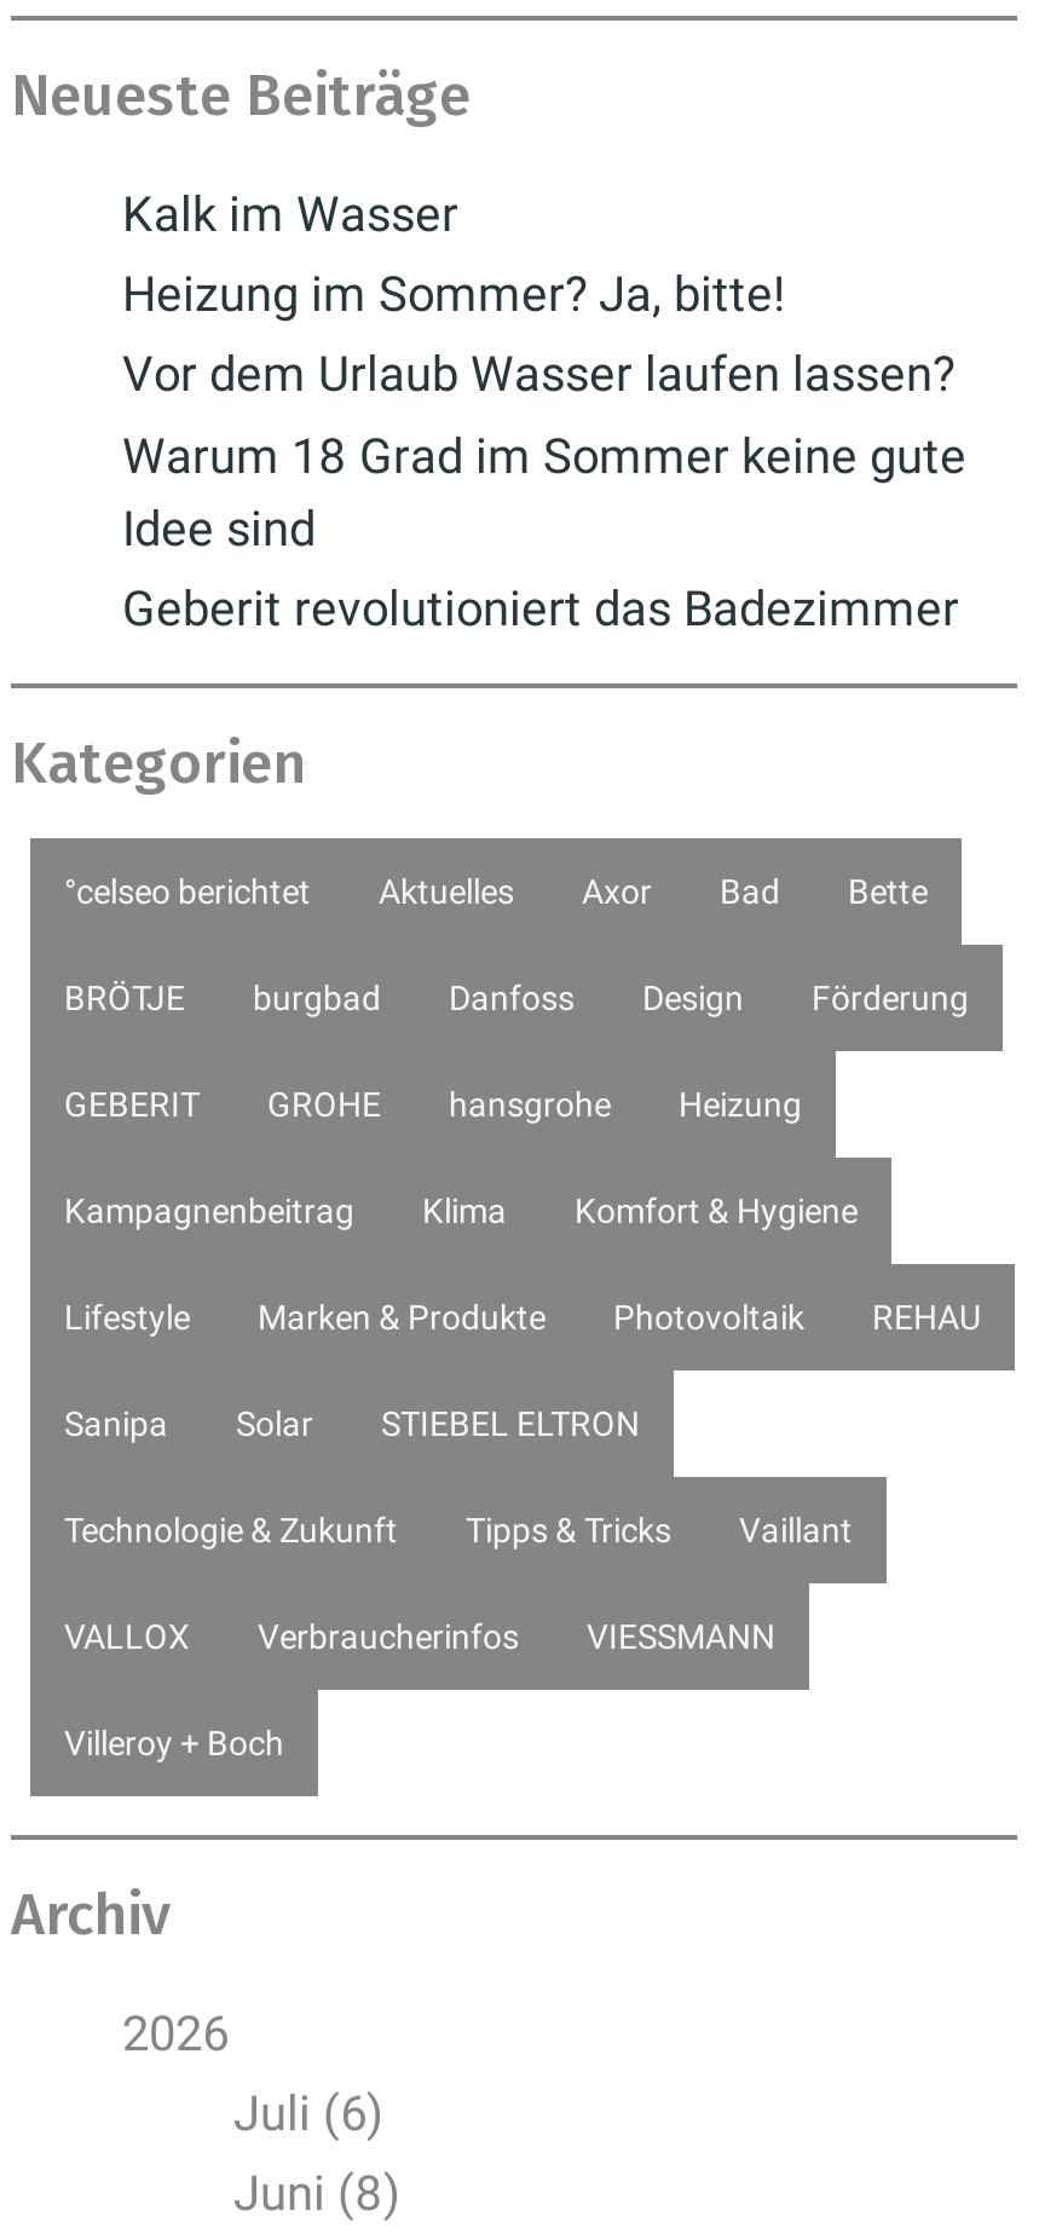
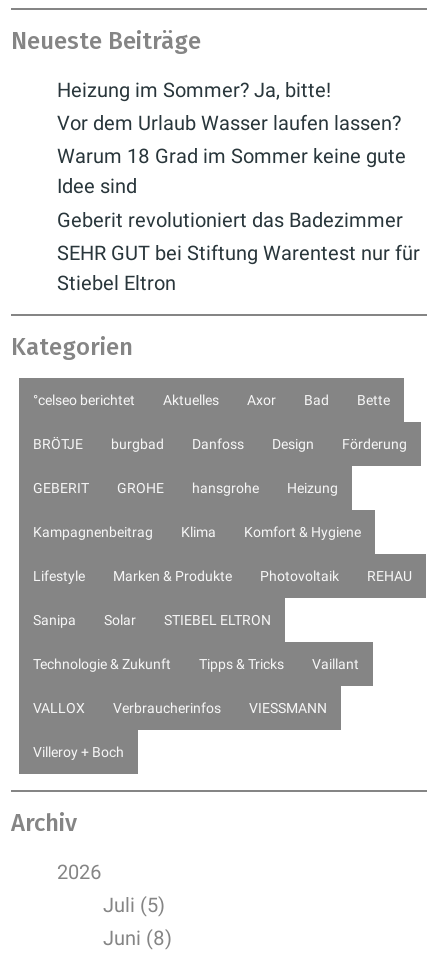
- Kalk im Wasser

moved up: Heizung im Sommer? Ja, bitte! | Vor dem Urlaub Wasser laufen lassen? | Warum 18 Grad im Sommer keine gute | Idee sind | Geberit revolutioniert das Badezimmer

+ SEHR GUT bei Stiftung Warentest nur für
+ Stiebel Eltron

- Juli (6)
+ Juli (5)
